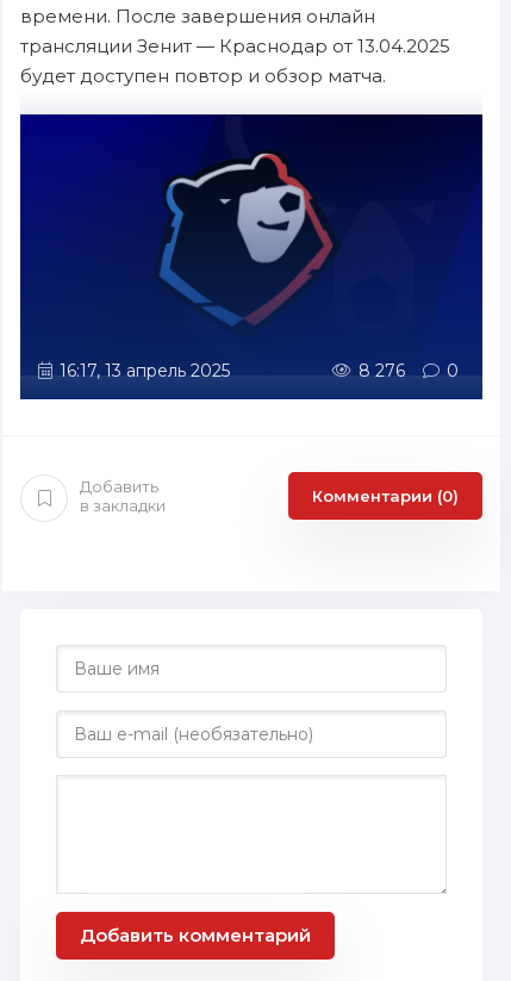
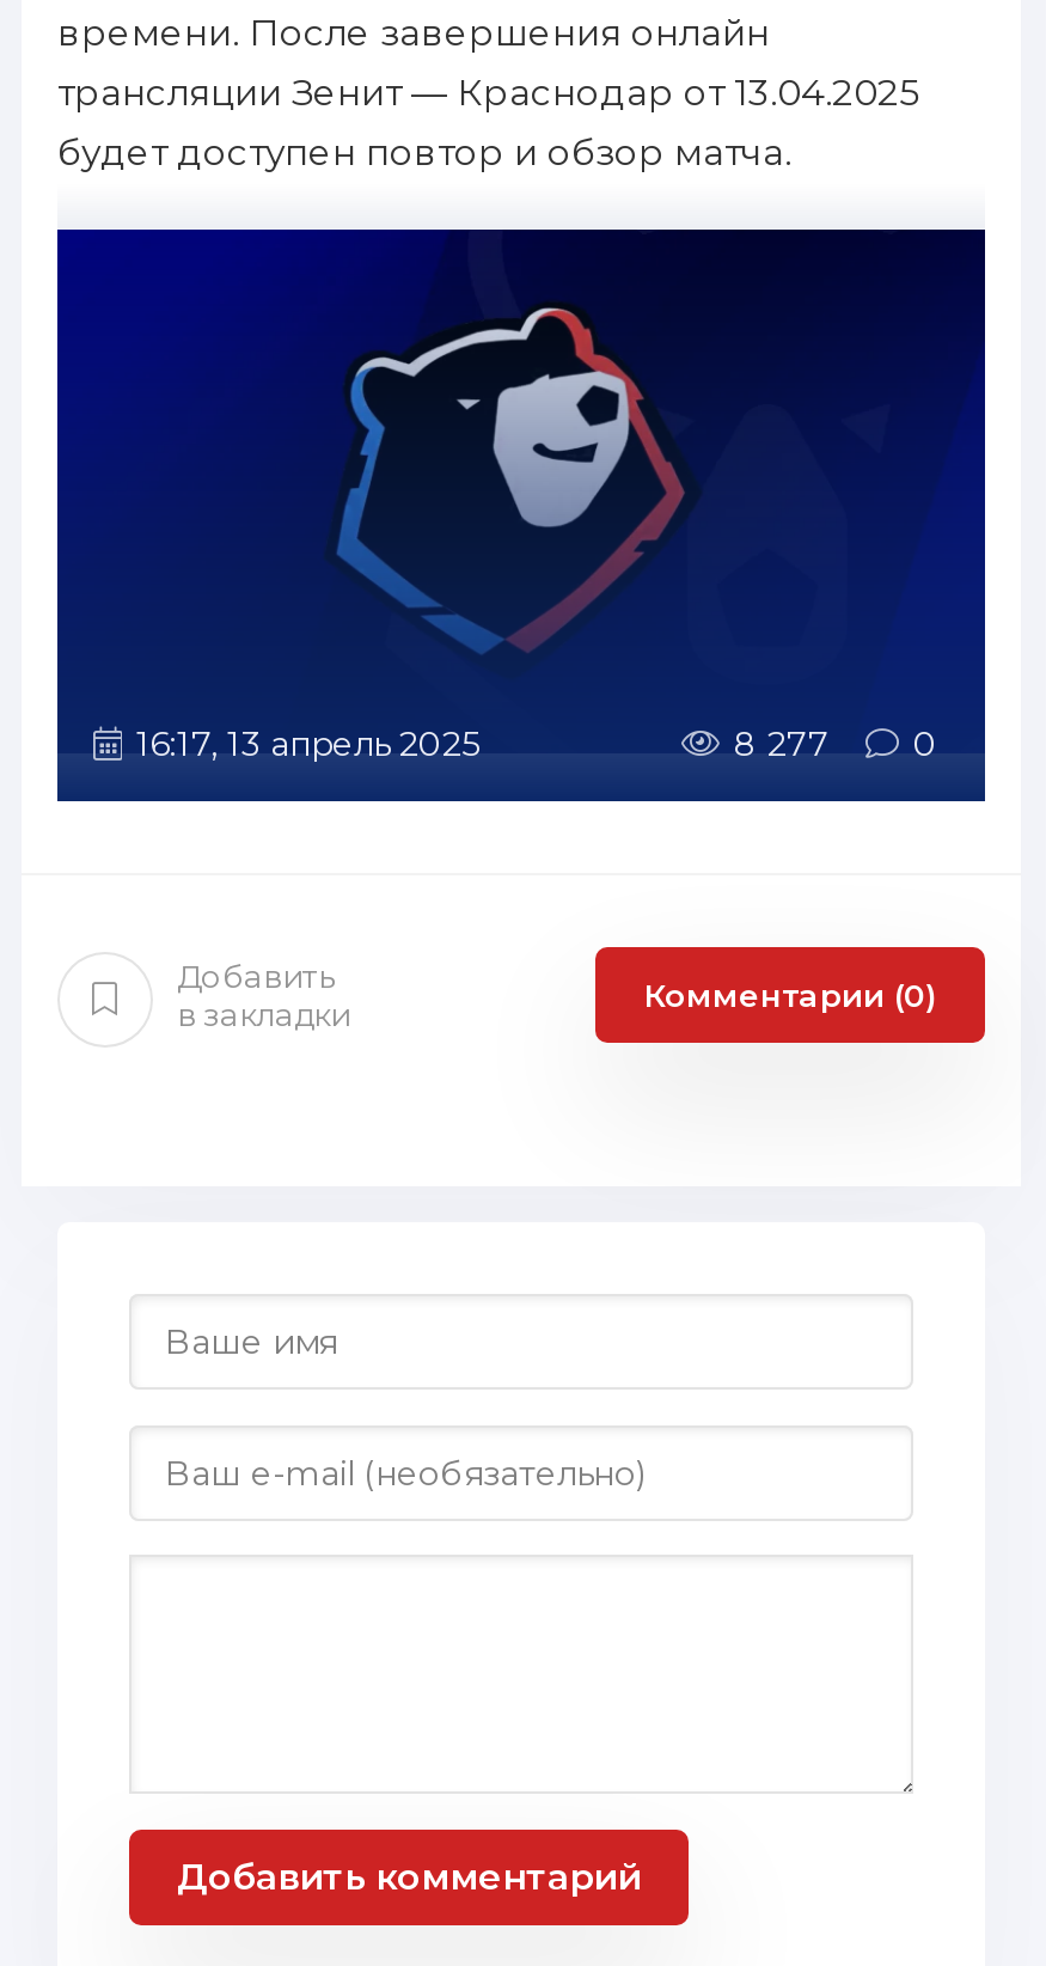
- 8 276
+ 8 277
